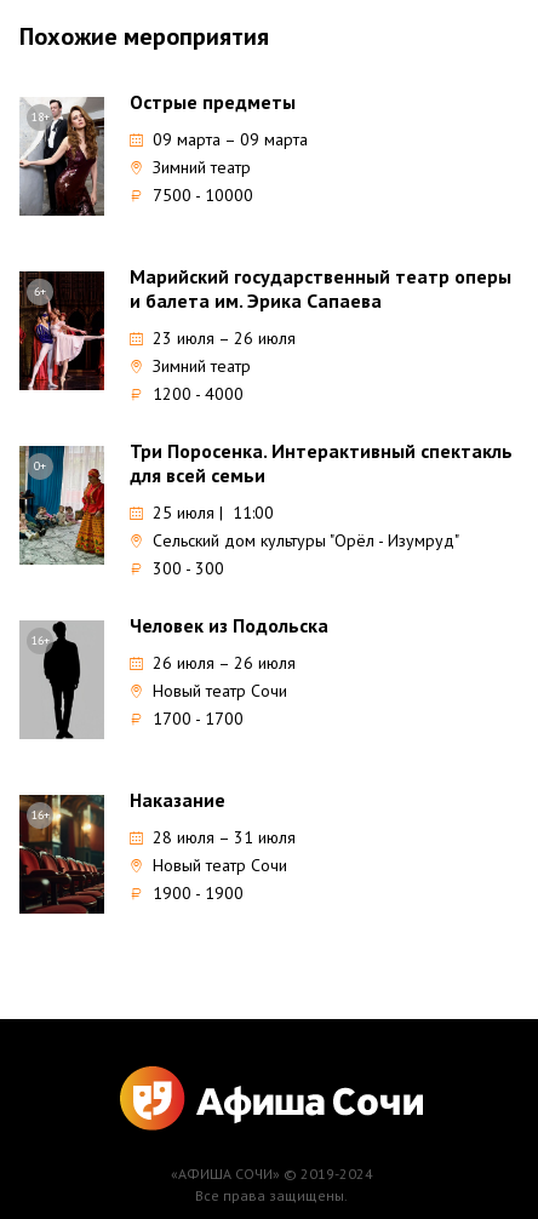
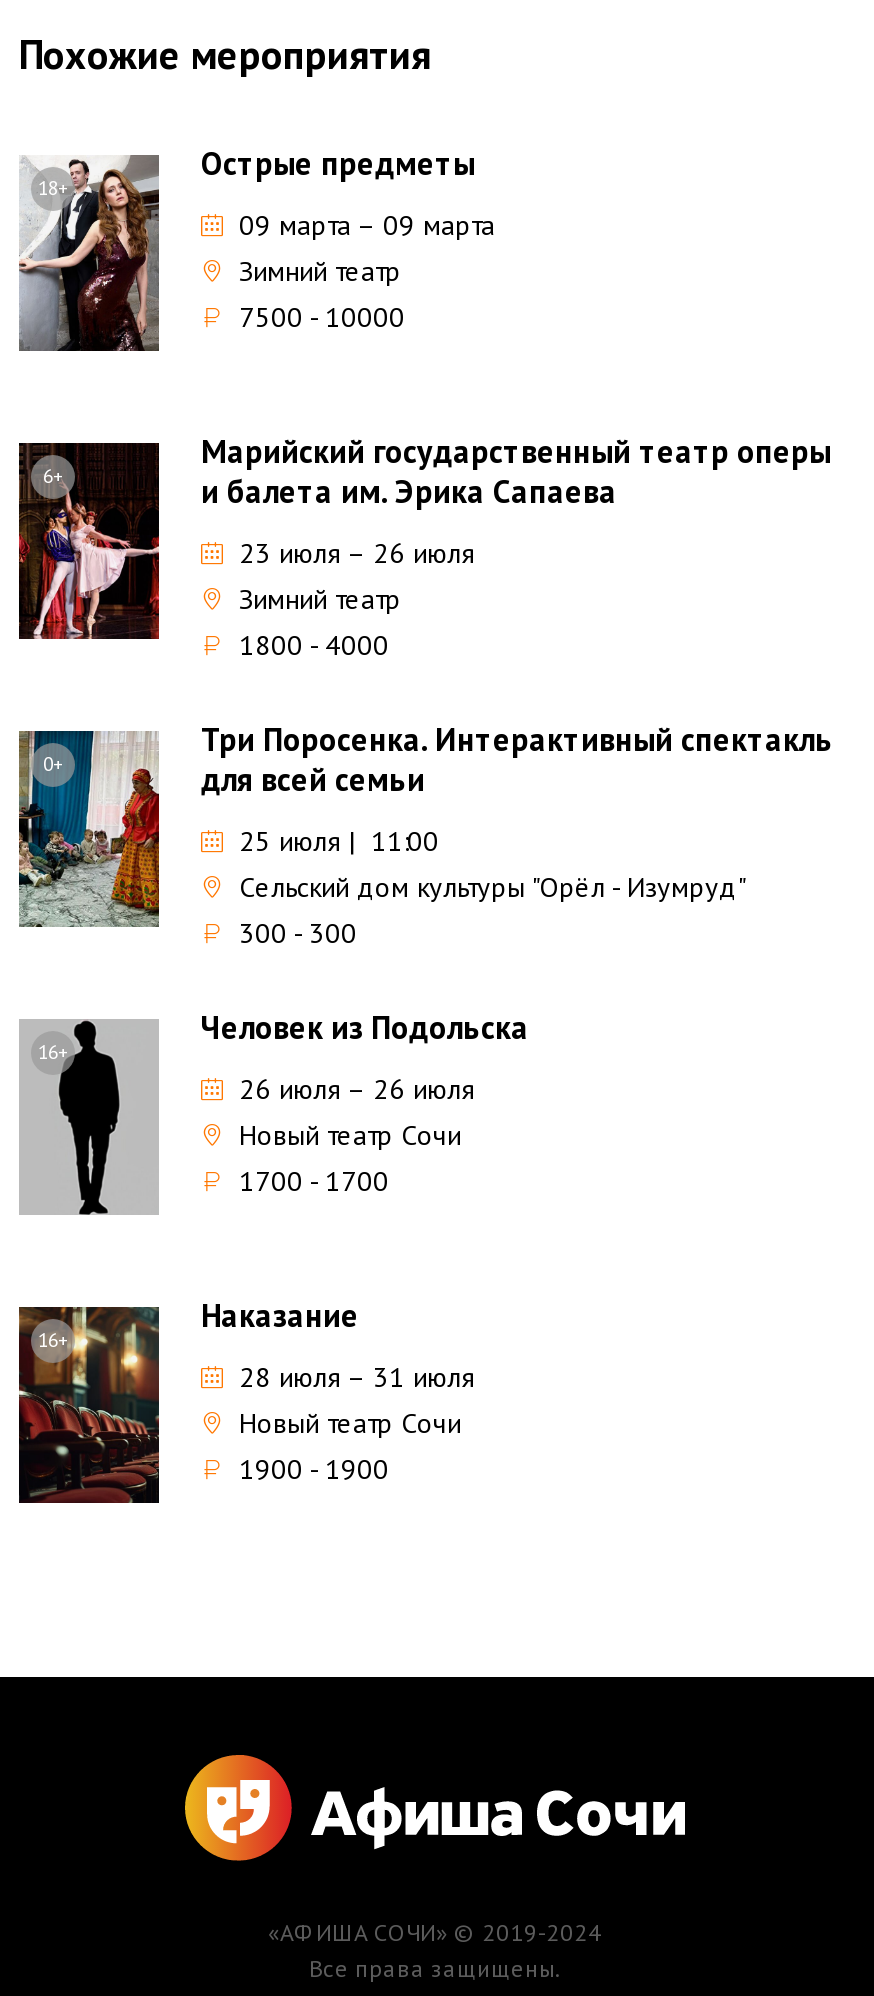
- 1200 - 4000
+ 1800 - 4000
